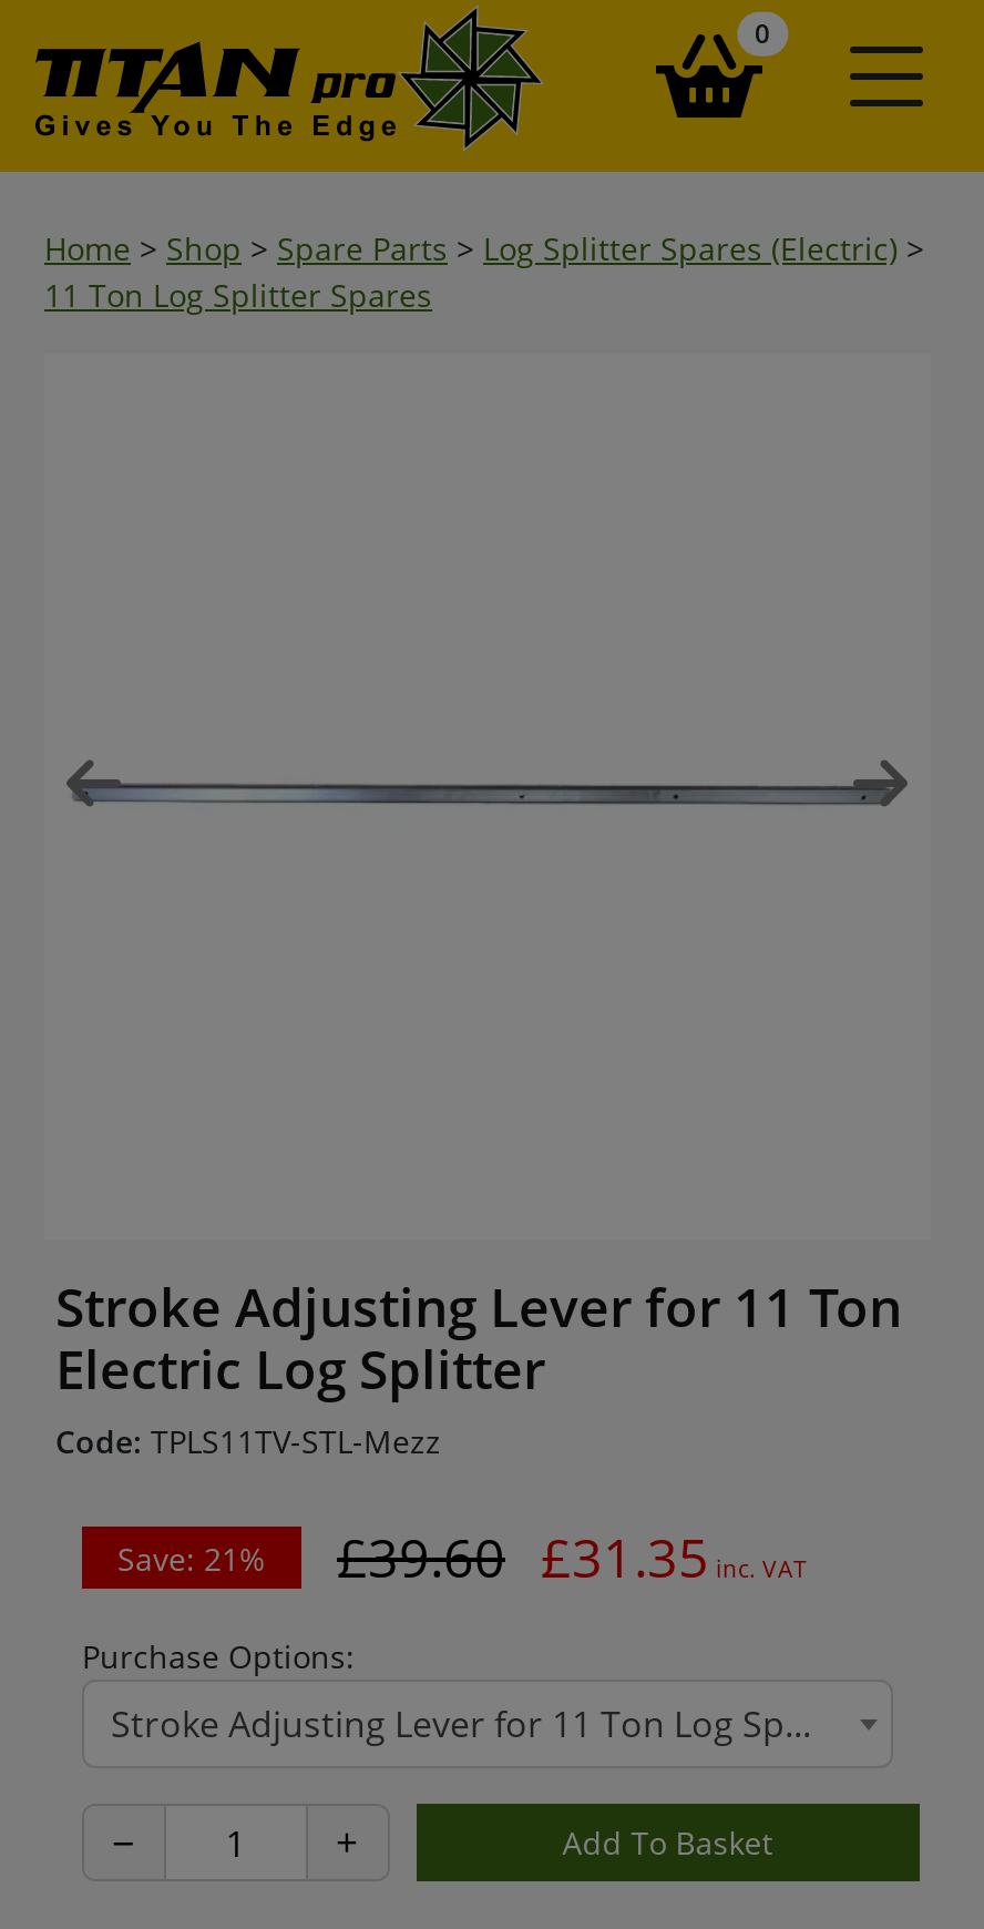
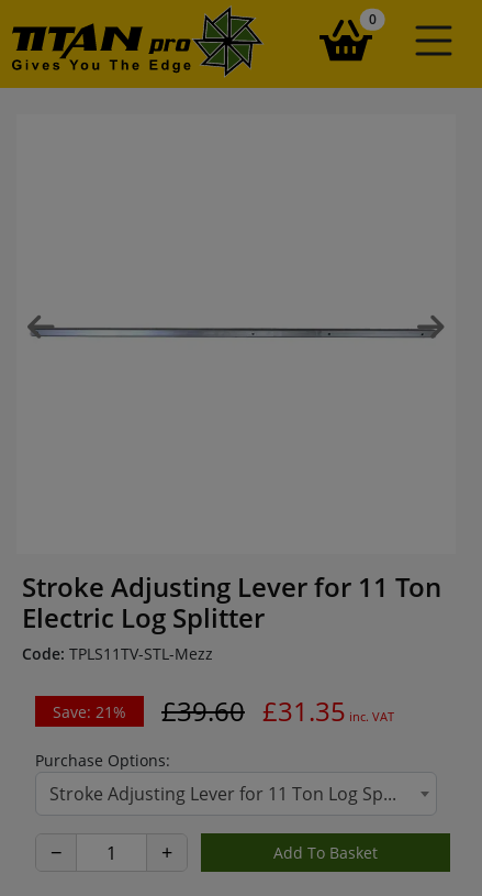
- Home > Shop > Spare Parts > Log Splitter Spares (Electric) >
- 11 Ton Log Splitter Spares
